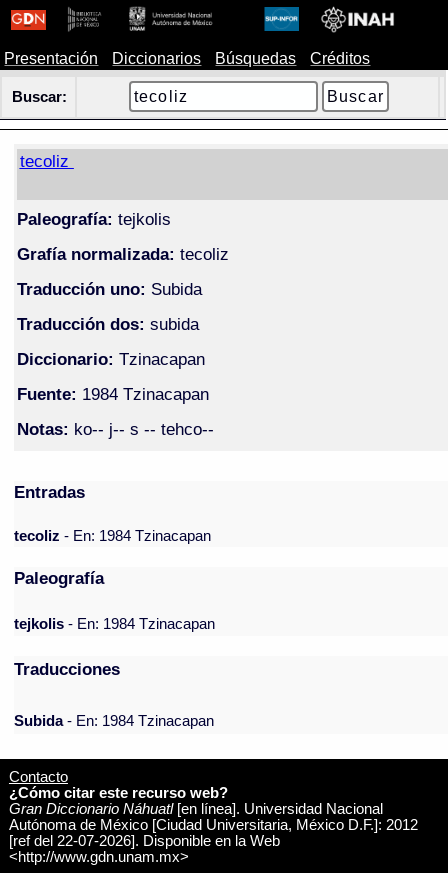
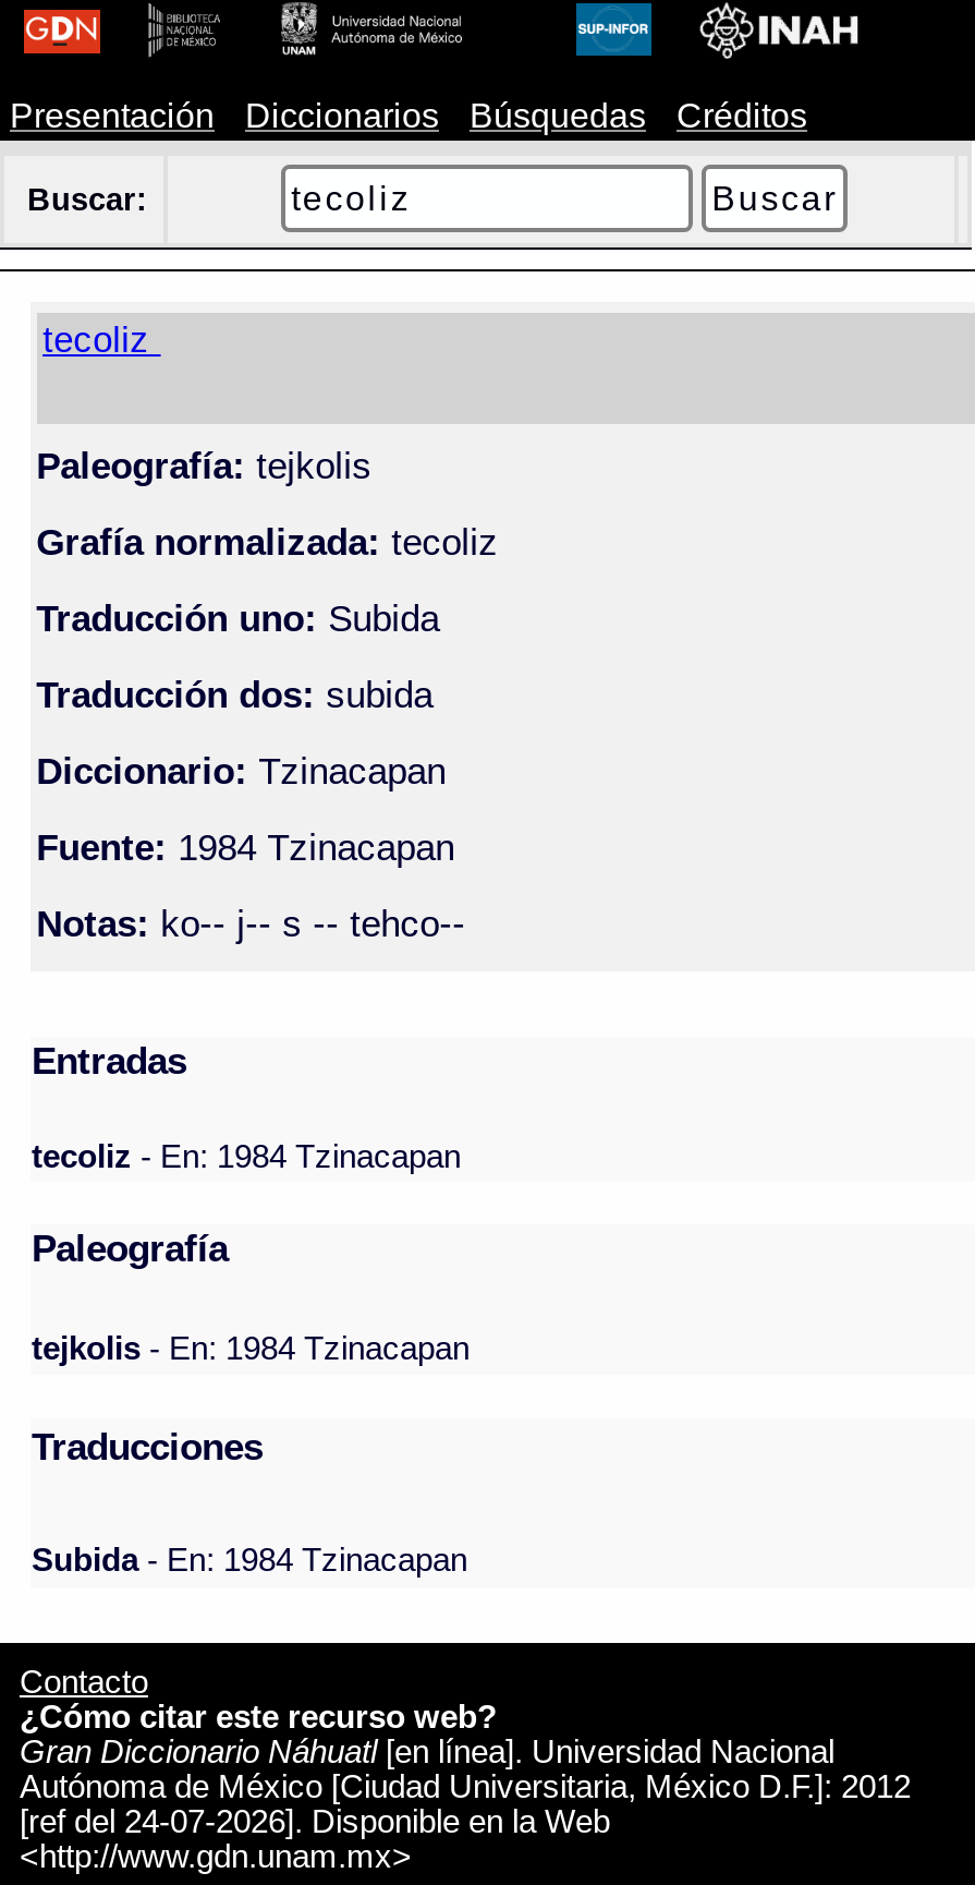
- [ref del 22-07-2026]. Disponible en la Web
+ [ref del 24-07-2026]. Disponible en la Web
